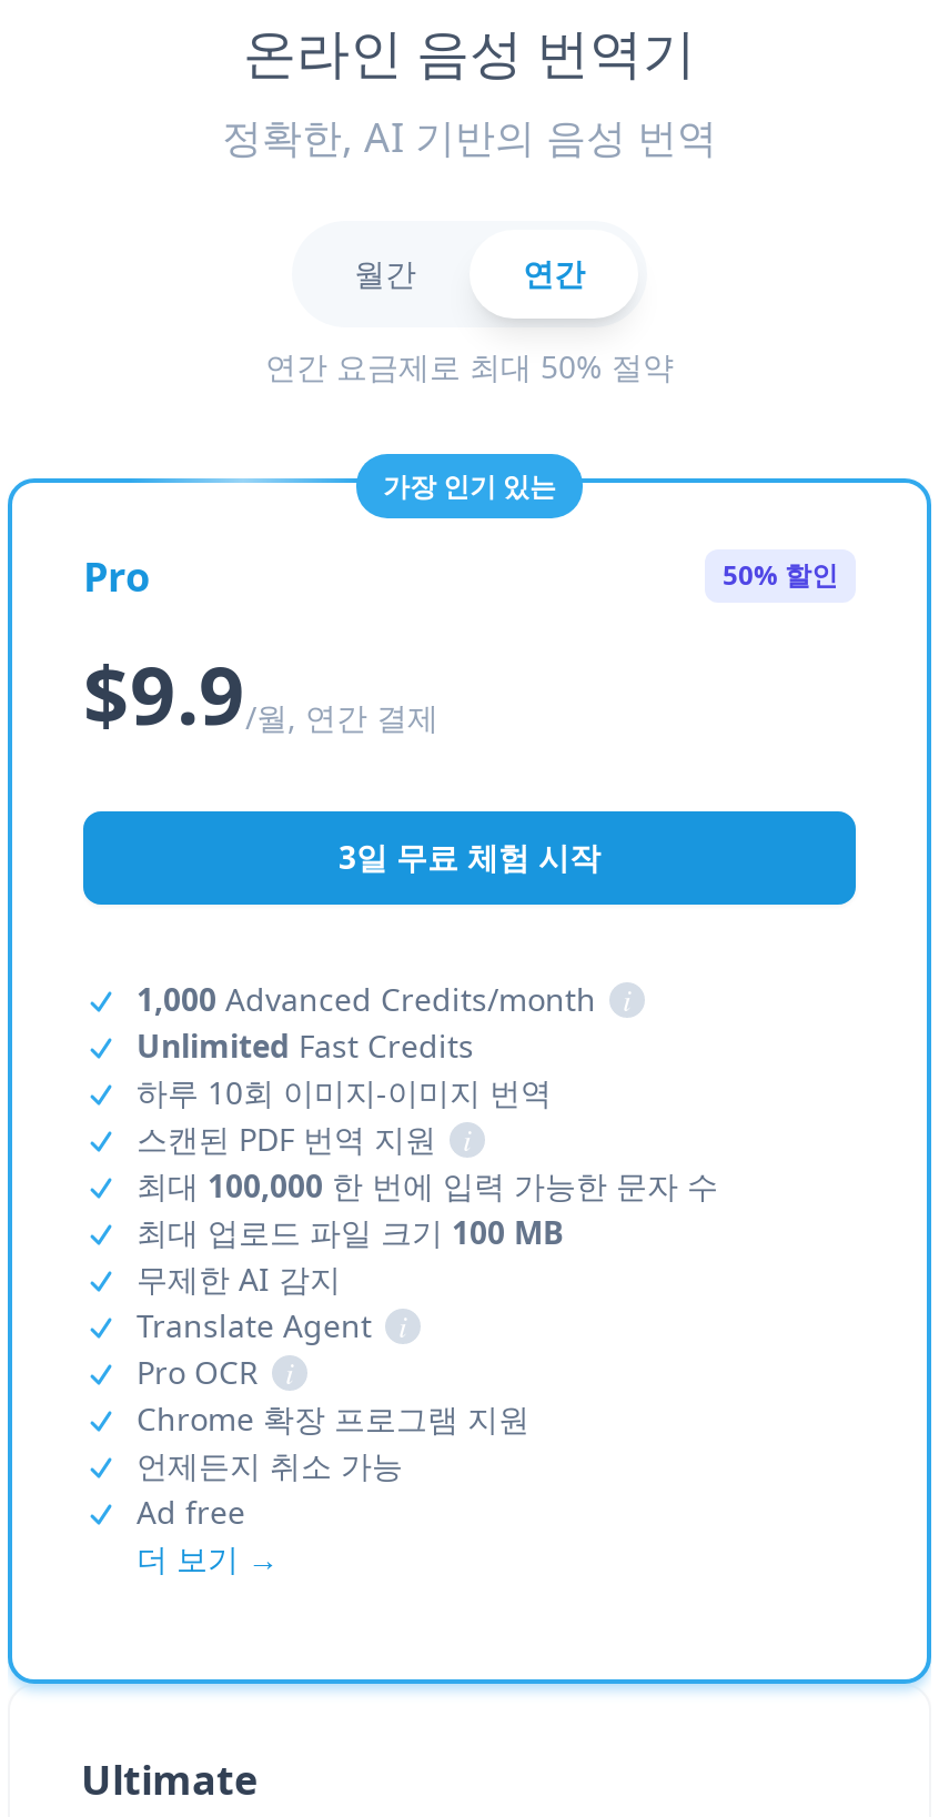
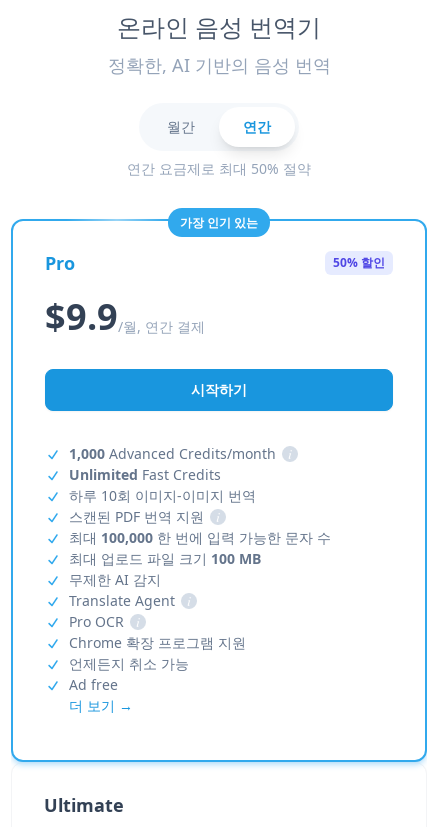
- 3일 무료 체험 시작
+ 시작하기
